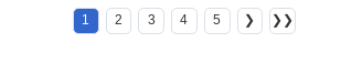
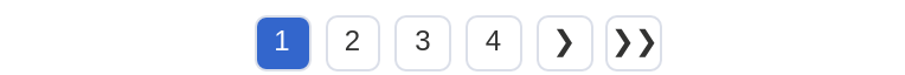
- 5
